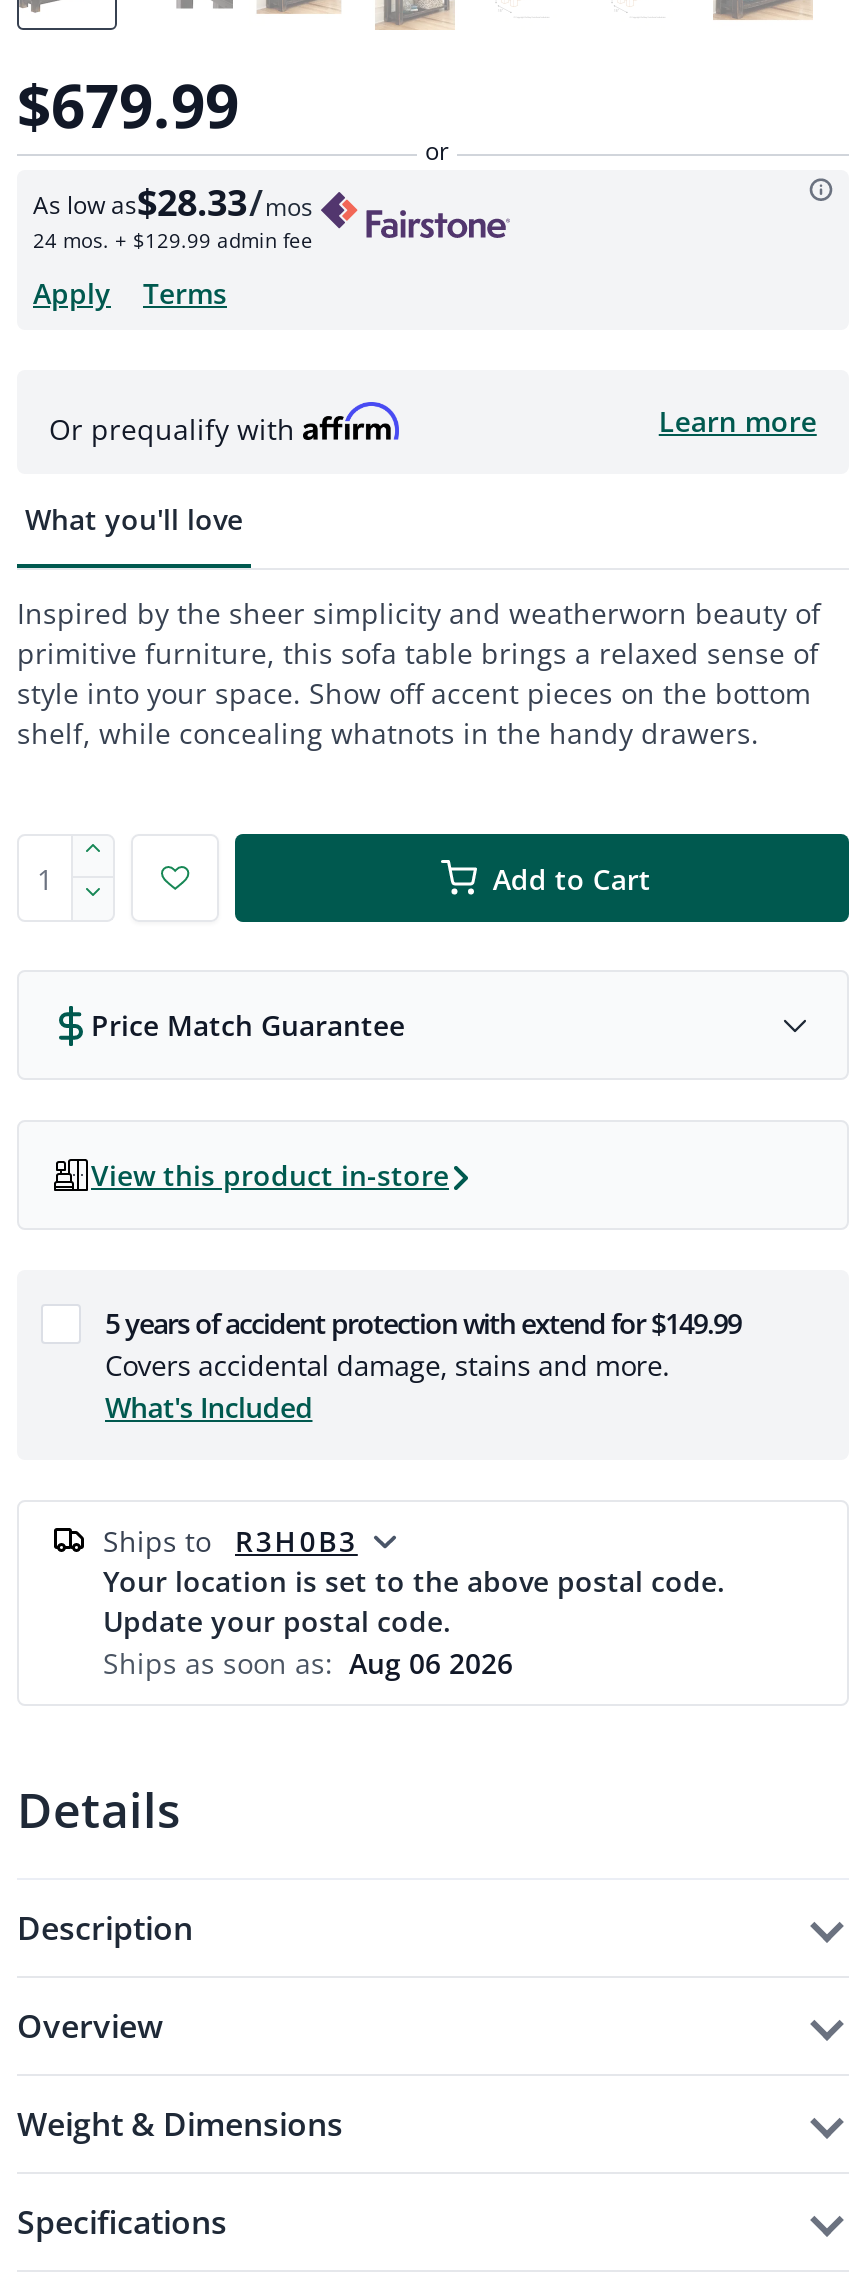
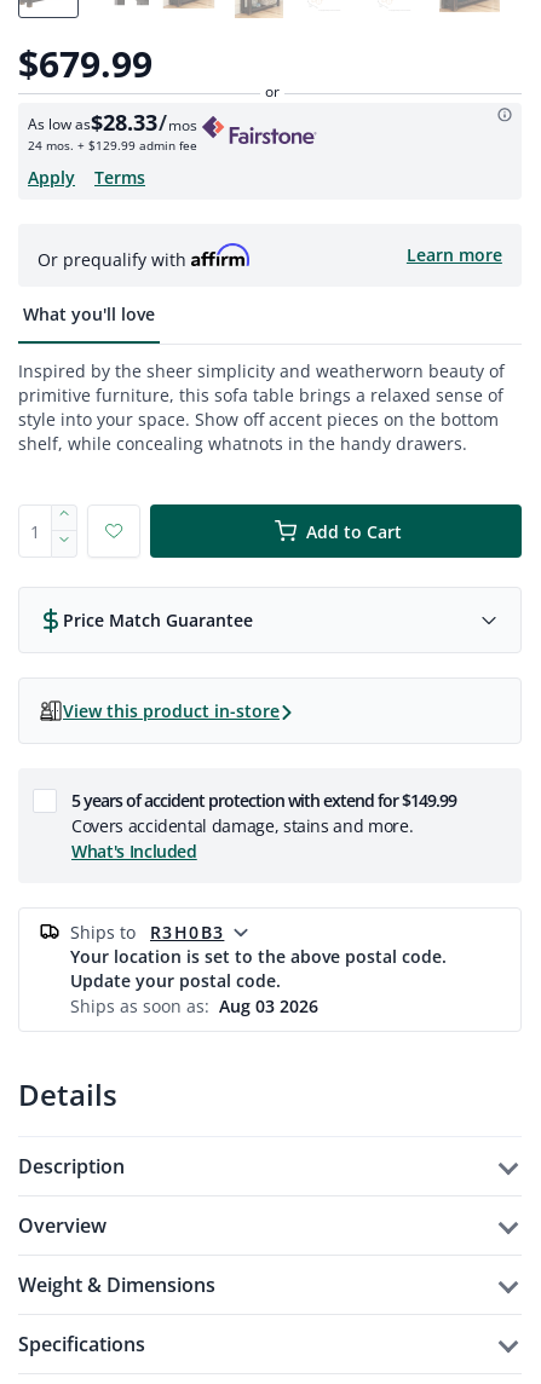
- Ships as soon as: Aug 06 2026
+ Ships as soon as: Aug 03 2026
